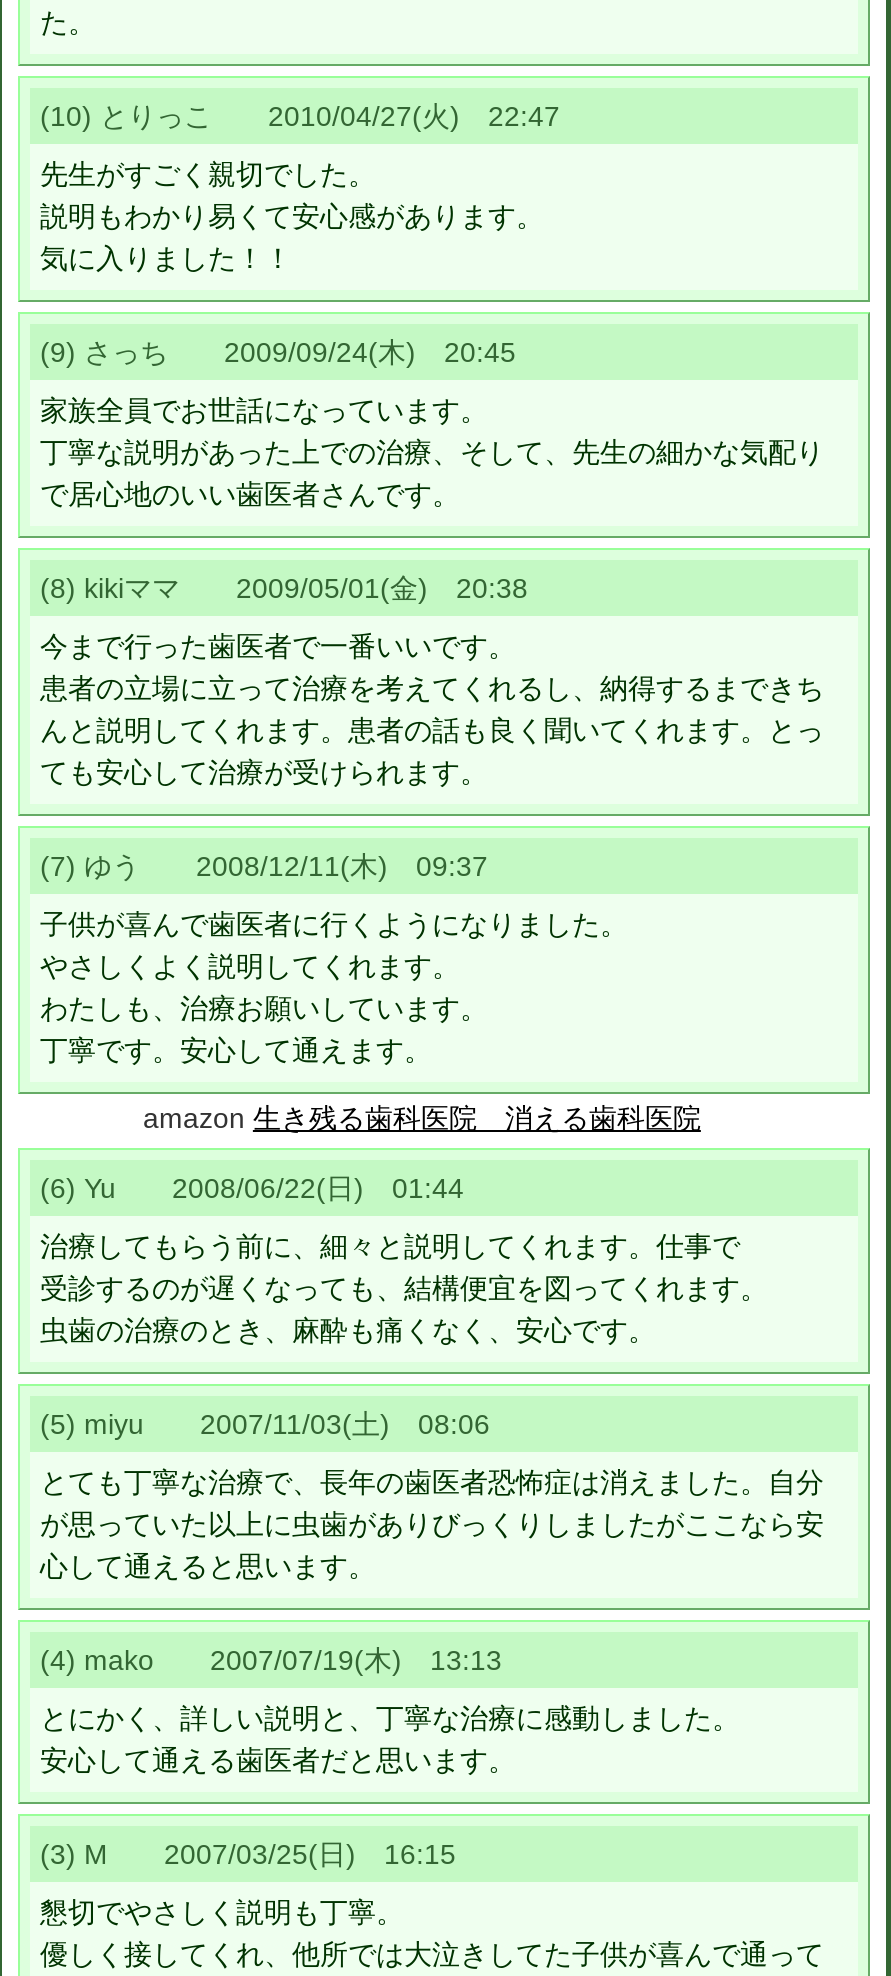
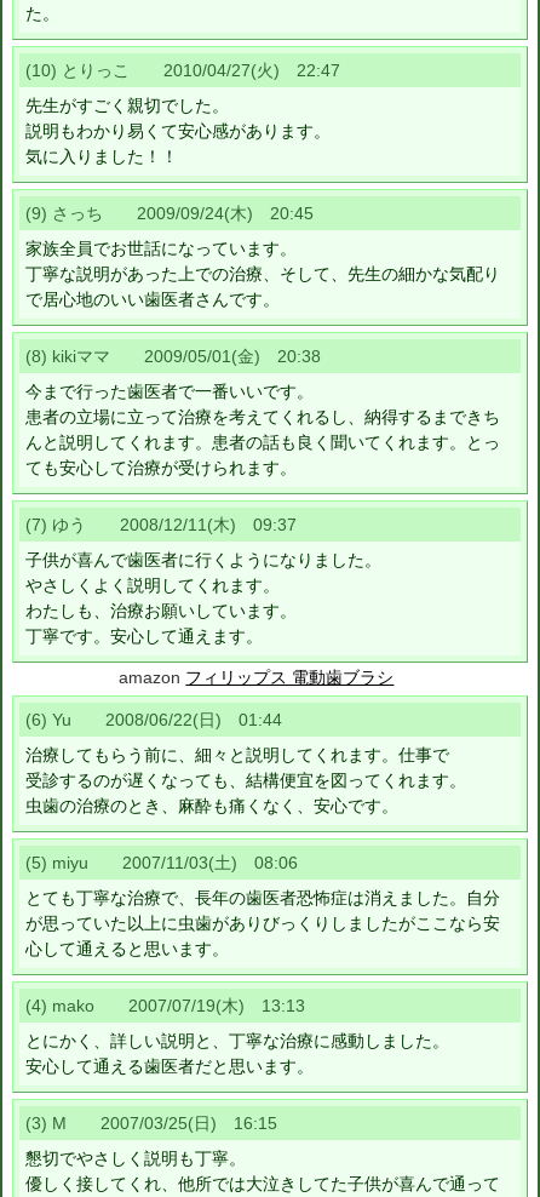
- amazon生き残る歯科医院 消える歯科医院
+ amazonフィリップス 電動歯ブラシ
